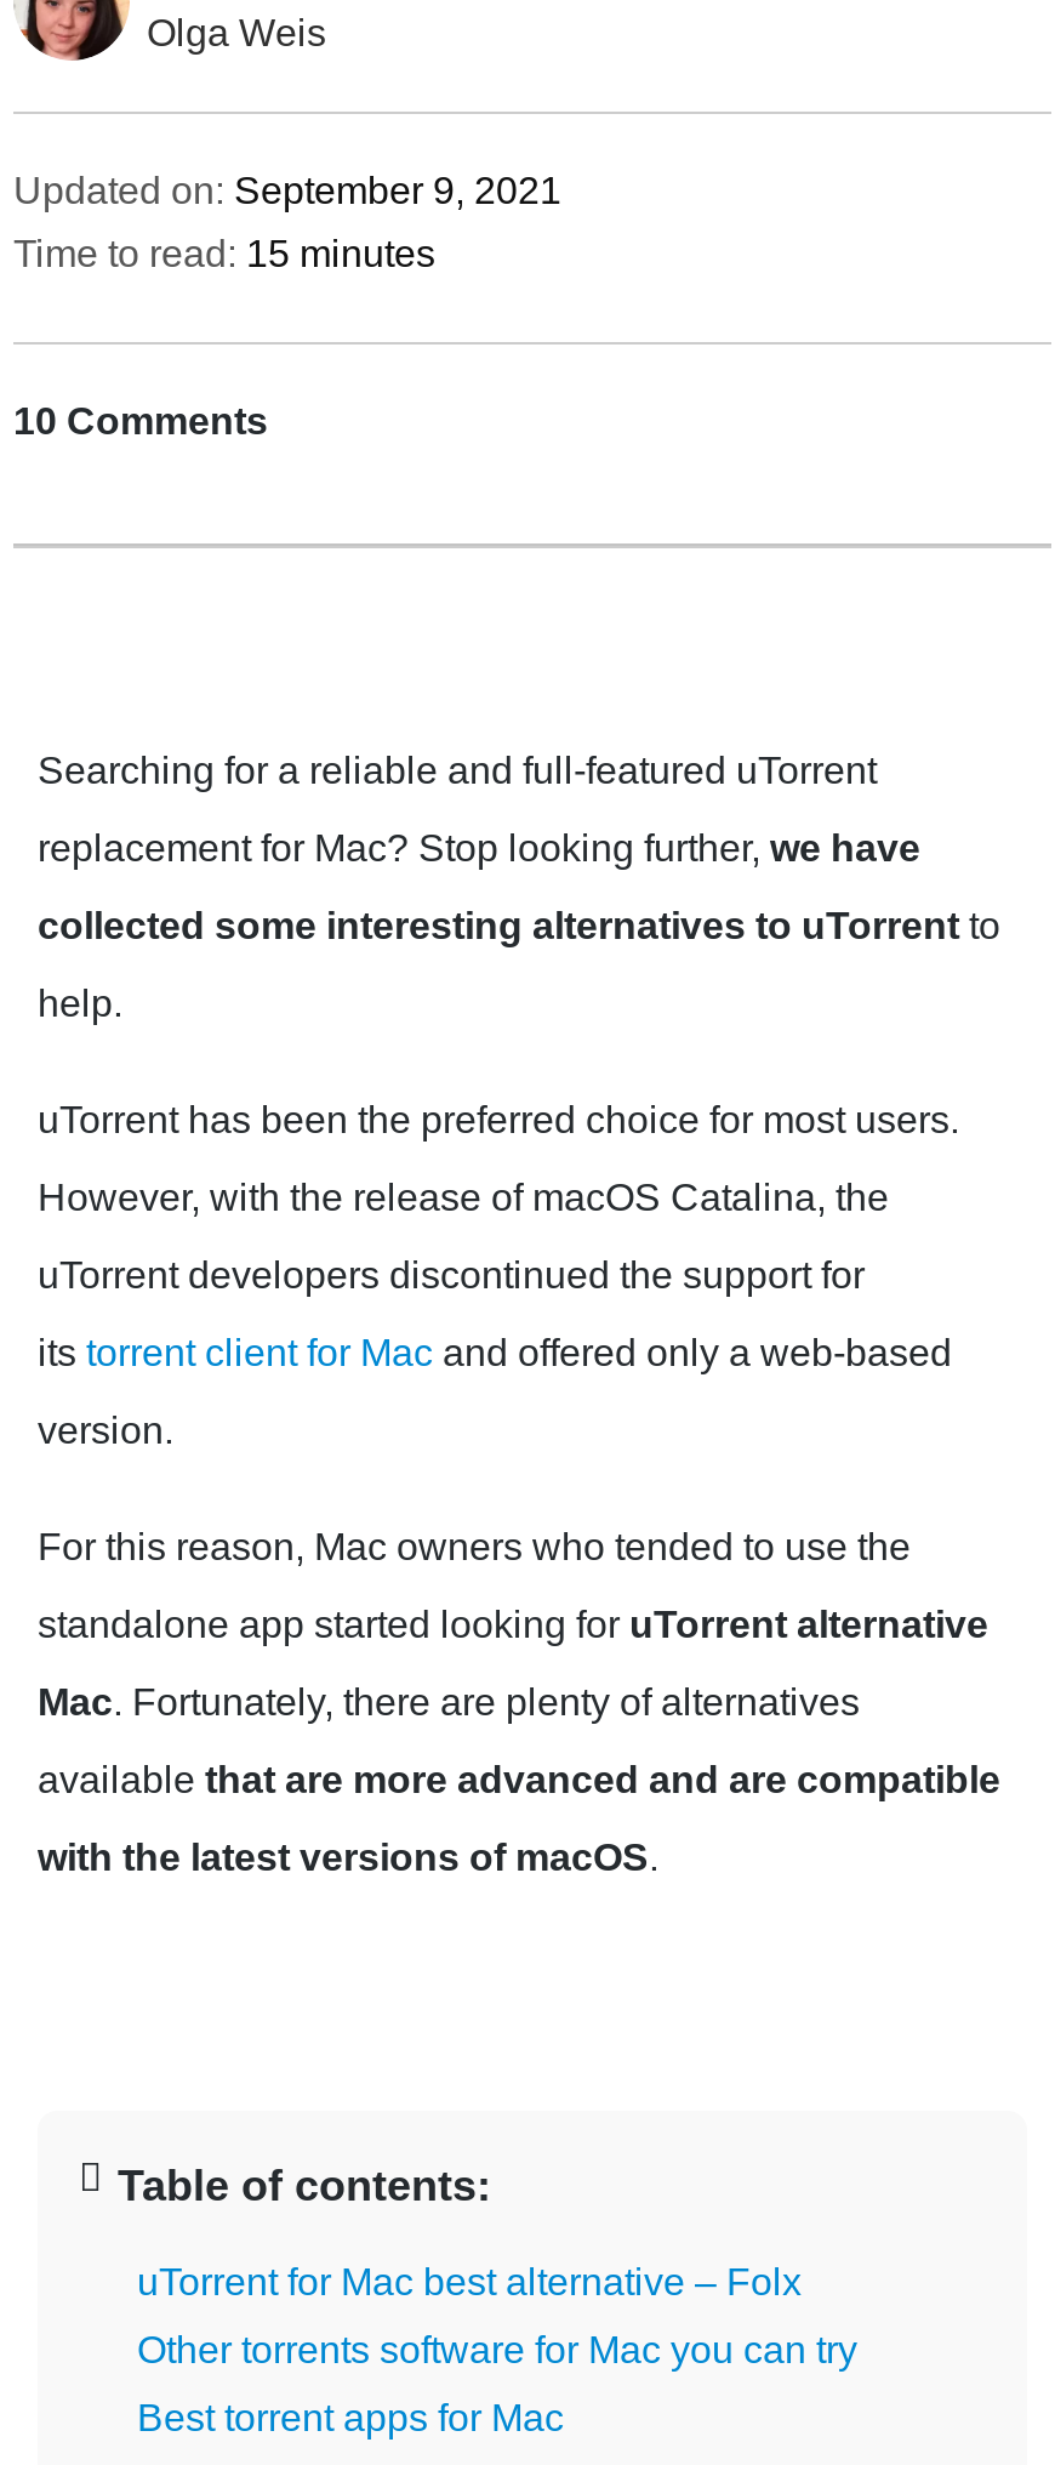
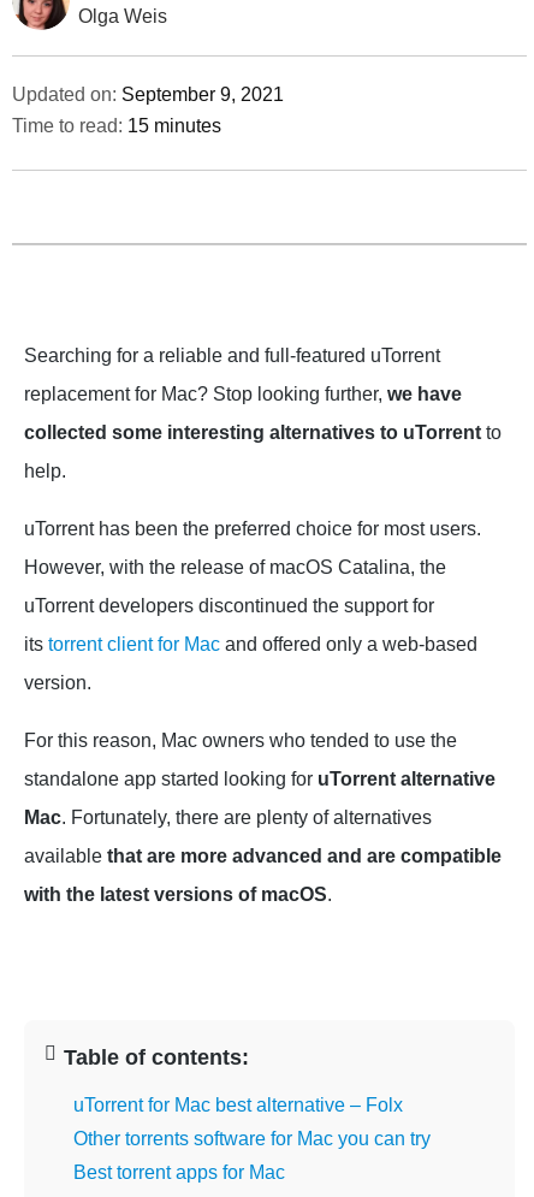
- 10 Comments
